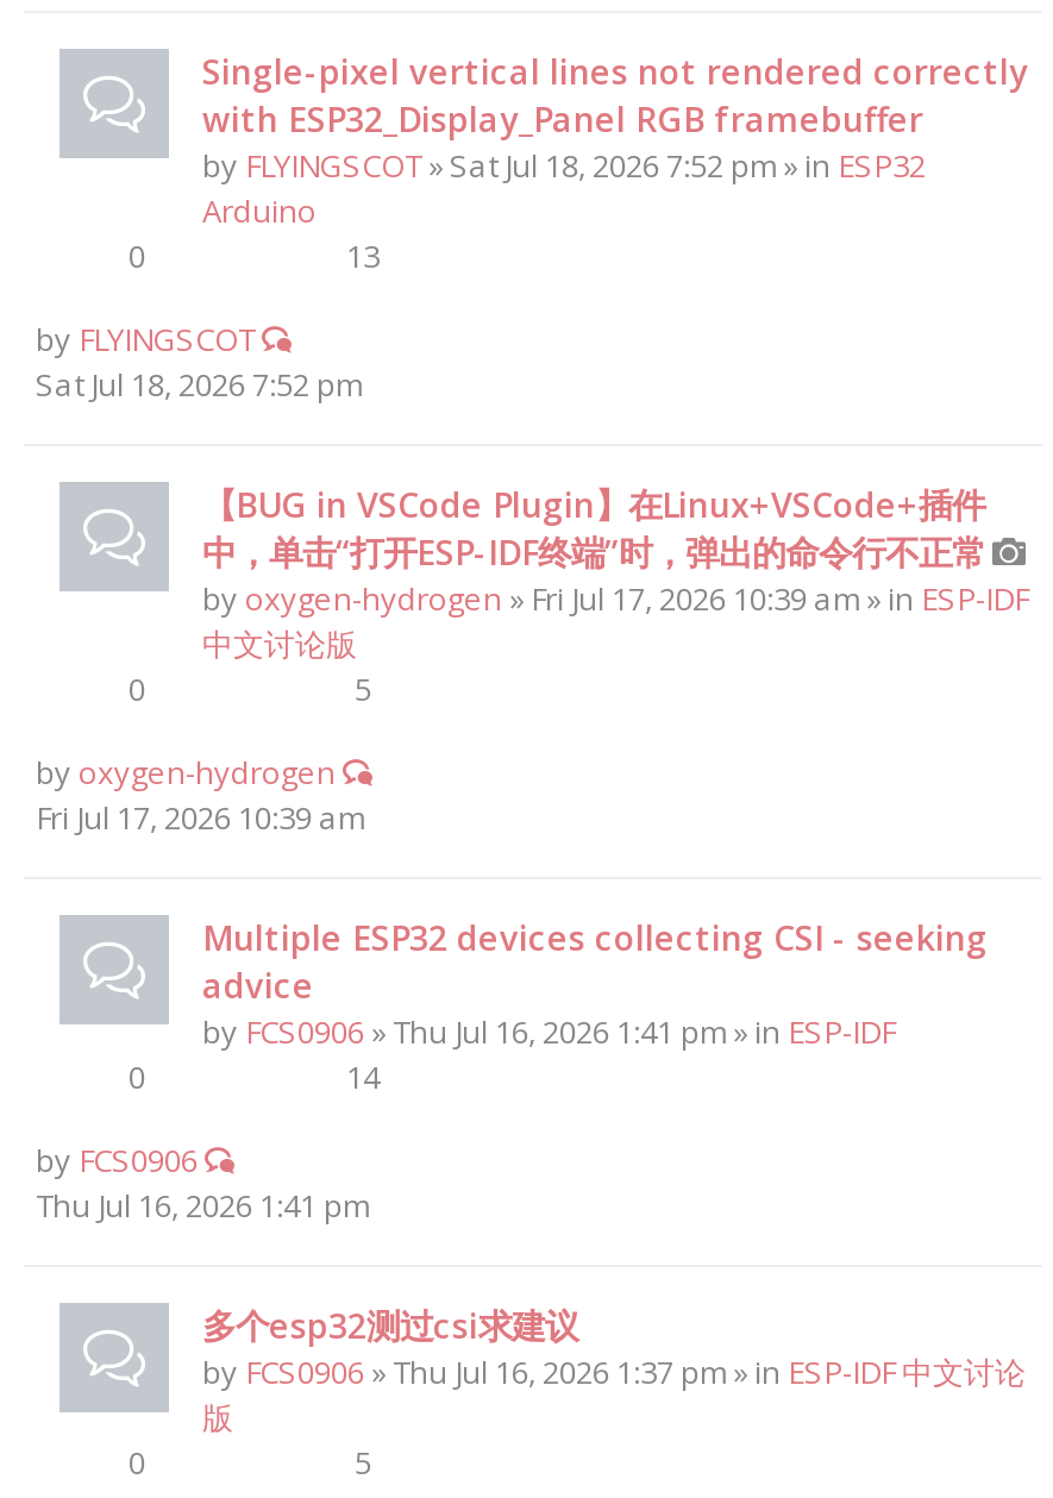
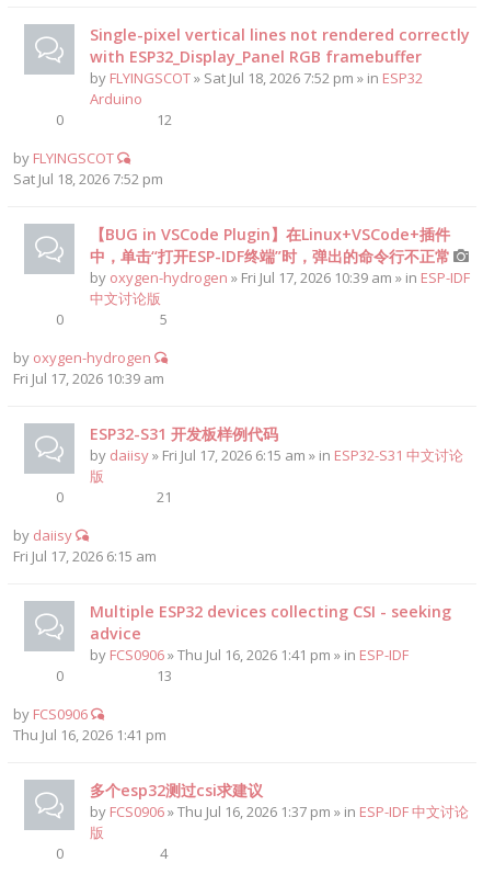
- 13
+ 12

+ ESP32-S31 开发板样例代码
+ by daiisy» Fri Jul 17, 2026 6:15 am » in ESP32-S31 中文讨论
+ 版
+ 0
+ 21
+ by daiisy
+ Fri Jul 17, 2026 6:15 am

- 14
+ 13

- 5
+ 4
